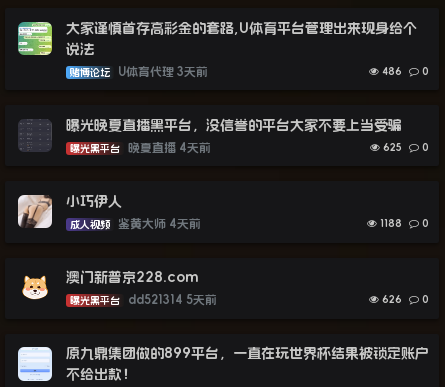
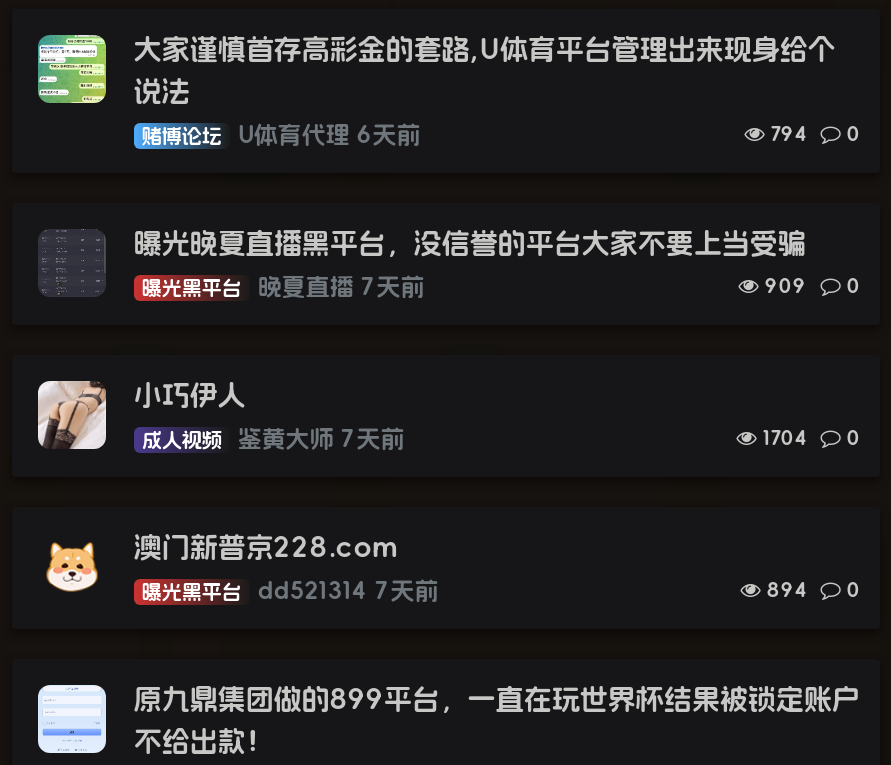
- U体育代理 3天前
+ U体育代理 6天前

- 486 0
+ 794 0

- 晚夏直播 4天前
+ 晚夏直播 7天前

- 625 0
+ 909 0

- 鉴黄大师 4天前
+ 鉴黄大师 7天前

- 1188 0
+ 1704 0

- 曝光黑平台 dd521314 5天前
+ 曝光黑平台 dd521314 7天前

- 626 0
+ 894 0
